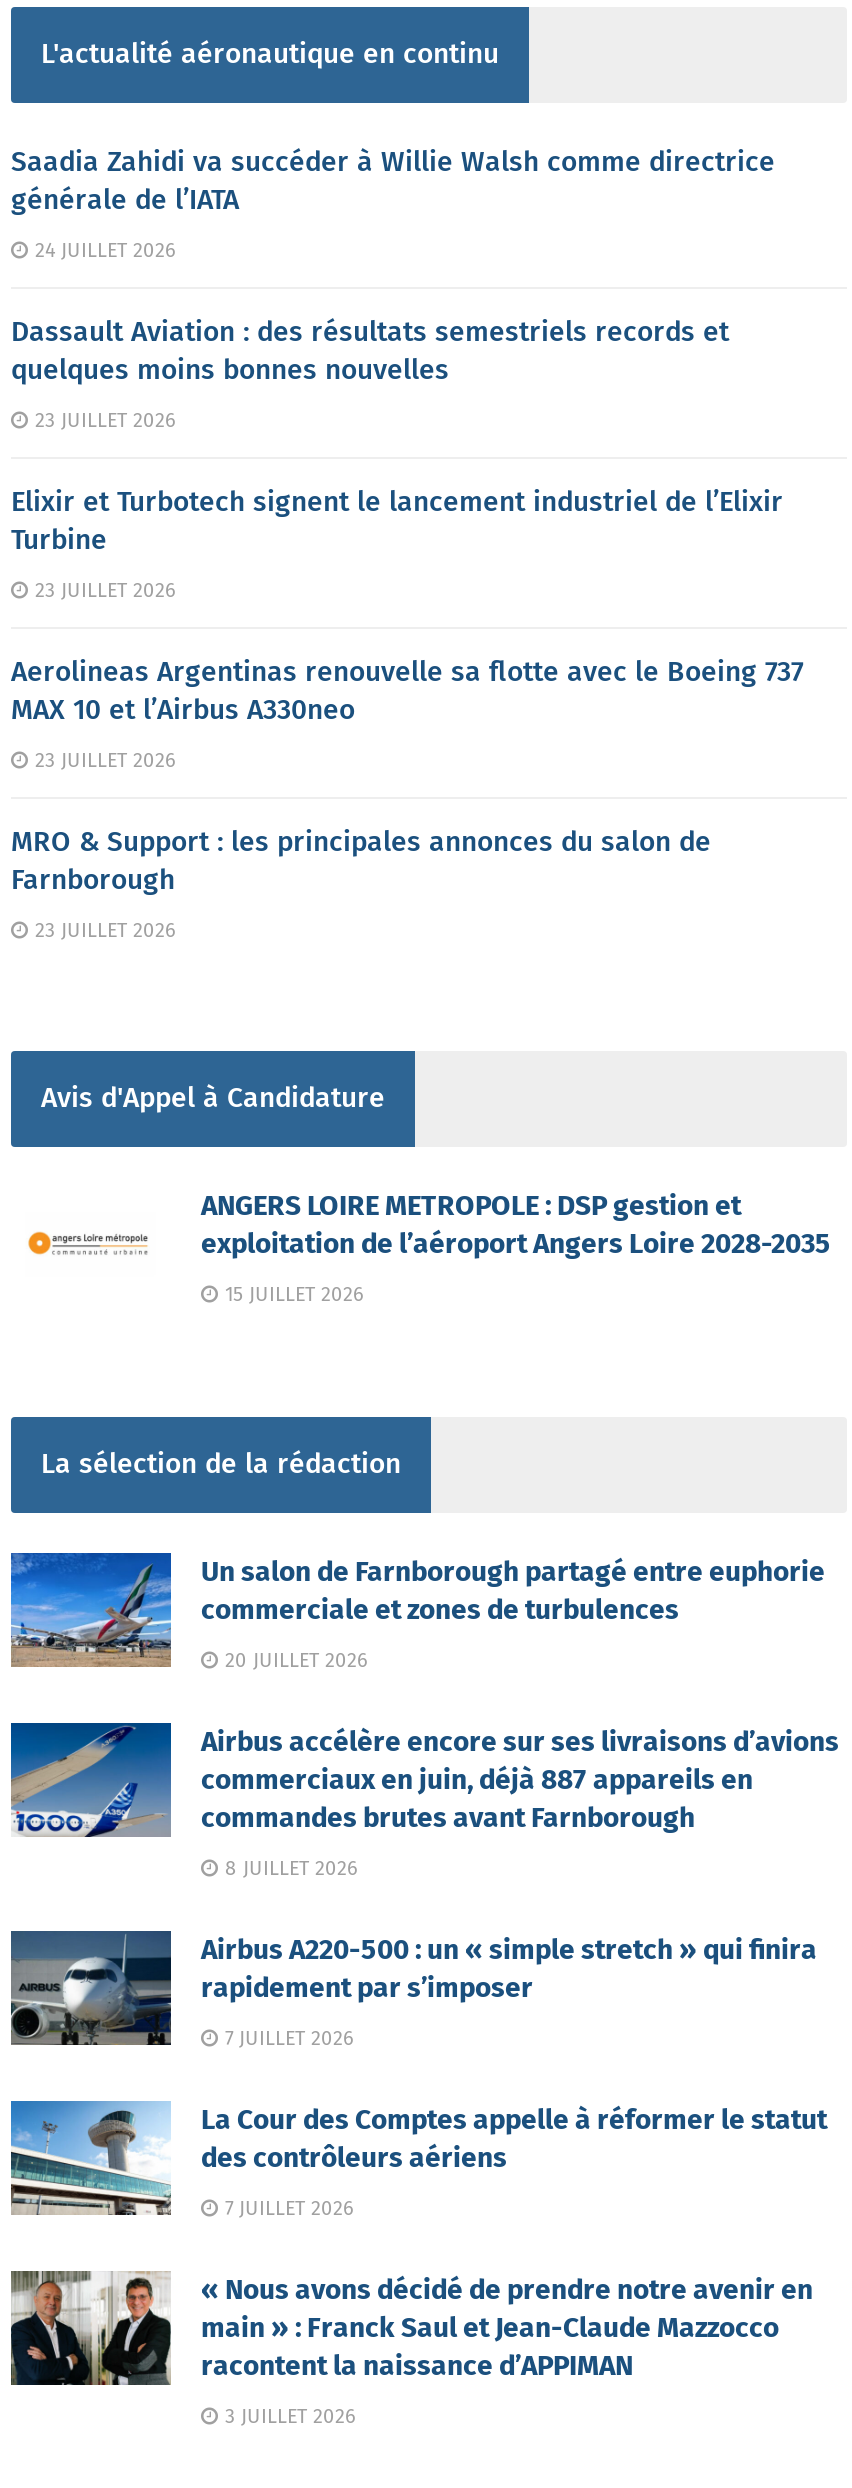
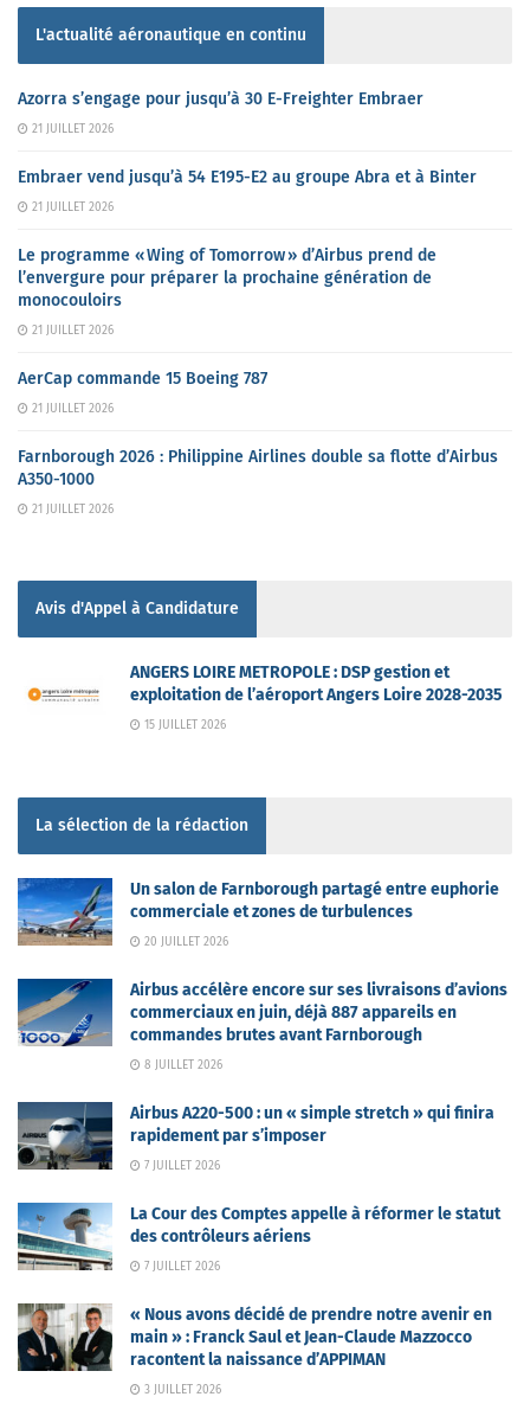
- Saadia Zahidi va succéder à Willie Walsh comme directrice
- générale de l’IATA
+ Azorra s’engage pour jusqu’à 30 E-Freighter Embraer

- 24 JUILLET 2026
+ 21 JUILLET 2026

- Dassault Aviation : des résultats semestriels records et
- quelques moins bonnes nouvelles
+ Embraer vend jusqu’à 54 E195-E2 au groupe Abra et à Binter

- 23 JUILLET 2026
+ 21 JUILLET 2026

- Elixir et Turbotech signent le lancement industriel de l’Elixir
- Turbine
+ Le programme « Wing of Tomorrow » d’Airbus prend de
+ l’envergure pour préparer la prochaine génération de
+ monocouloirs

- 23 JUILLET 2026
+ 21 JUILLET 2026

- Aerolineas Argentinas renouvelle sa flotte avec le Boeing 737
- MAX 10 et l’Airbus A330neo
+ AerCap commande 15 Boeing 787

- 23 JUILLET 2026
+ 21 JUILLET 2026

- MRO & Support : les principales annonces du salon de
- Farnborough
+ Farnborough 2026 : Philippine Airlines double sa flotte d’Airbus
+ A350-1000

- 23 JUILLET 2026
+ 21 JUILLET 2026
